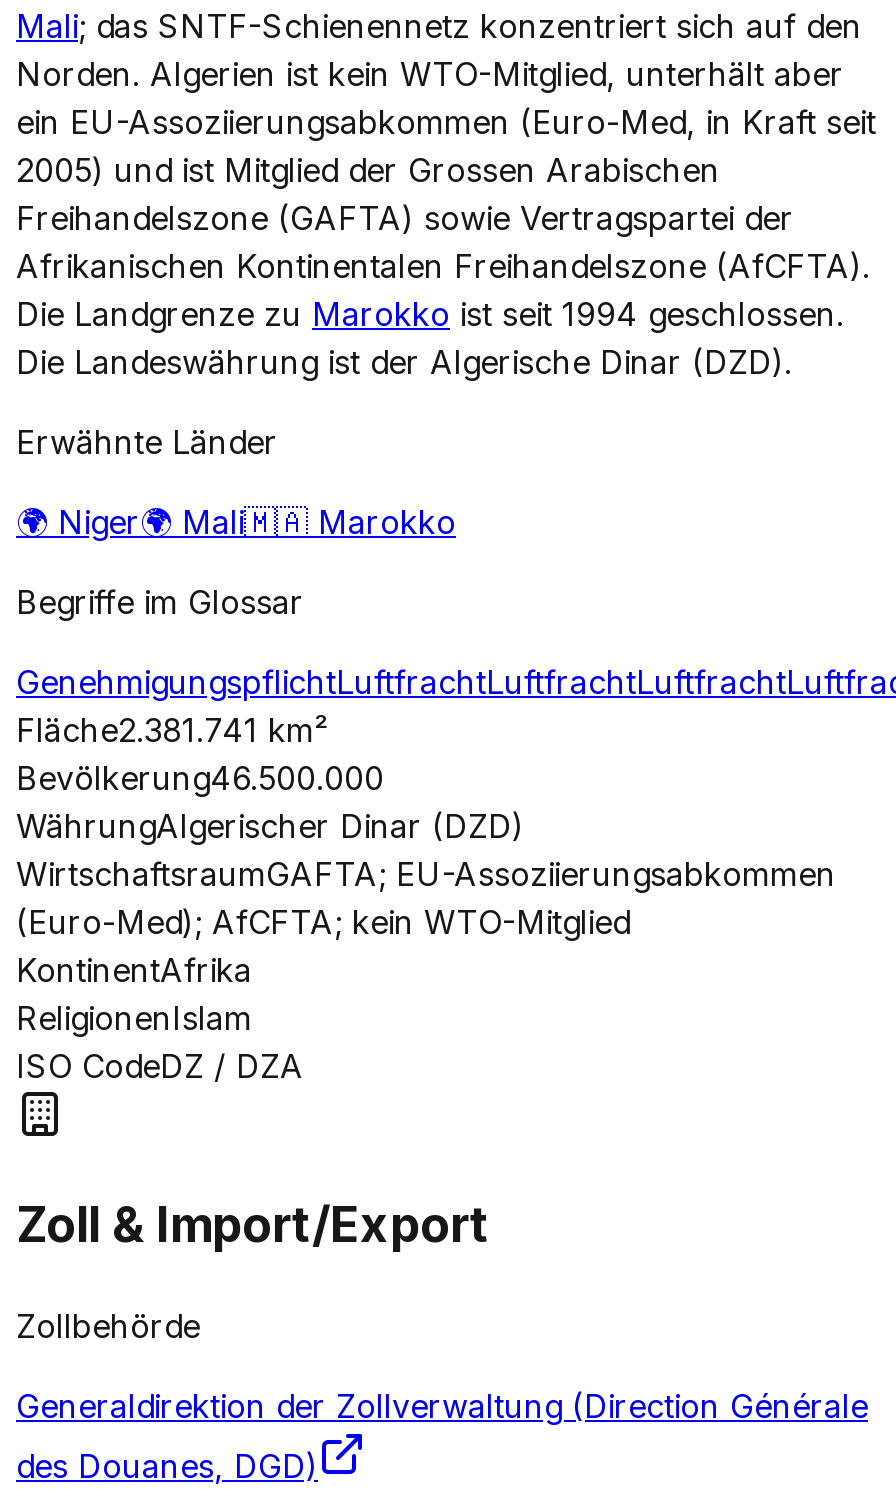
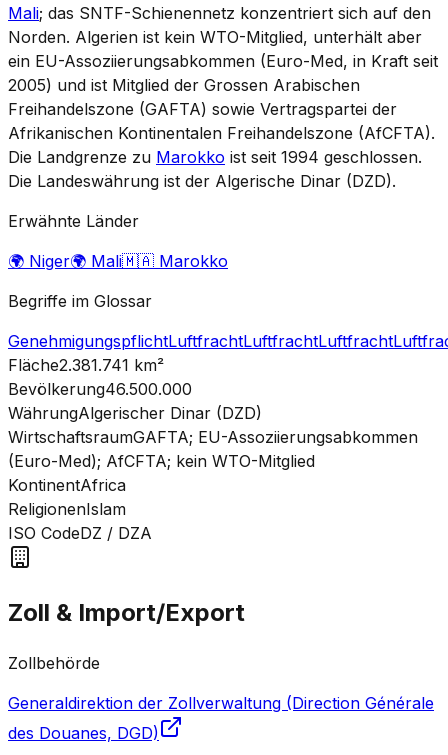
- KontinentAfrika
+ KontinentAfrica
